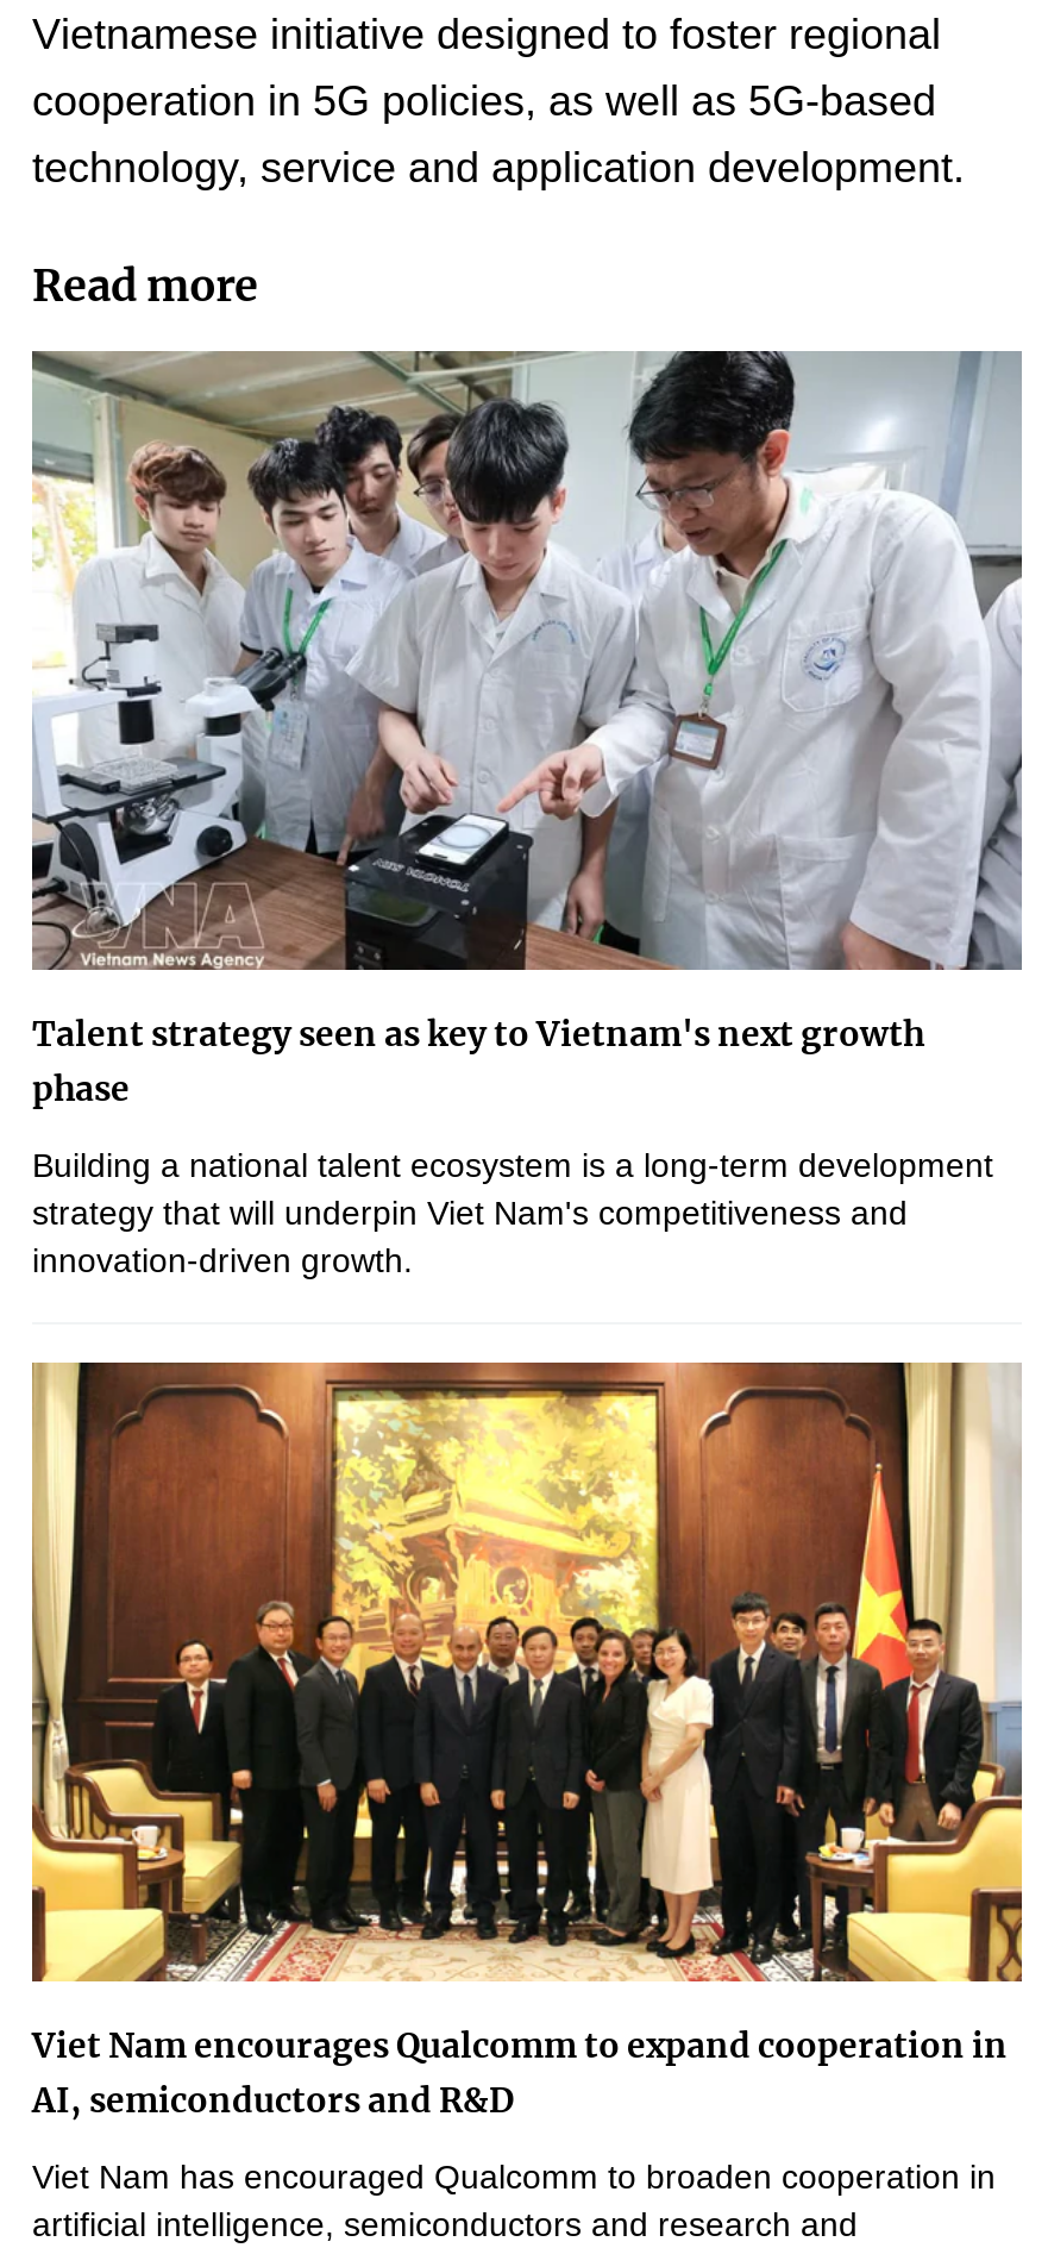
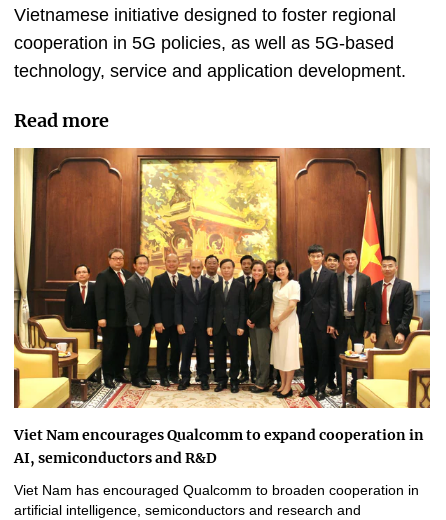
- [image]
- Talent strategy seen as key to Vietnam's next growth
- phase
- Building a national talent ecosystem is a long-term development
- strategy that will underpin Viet Nam's competitiveness and
- innovation-driven growth.
